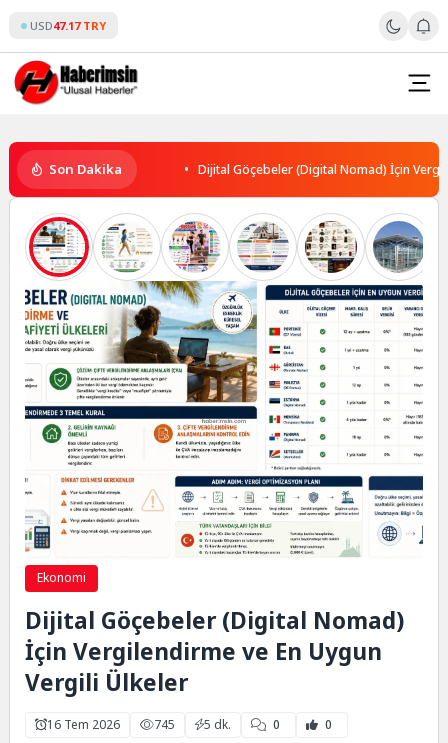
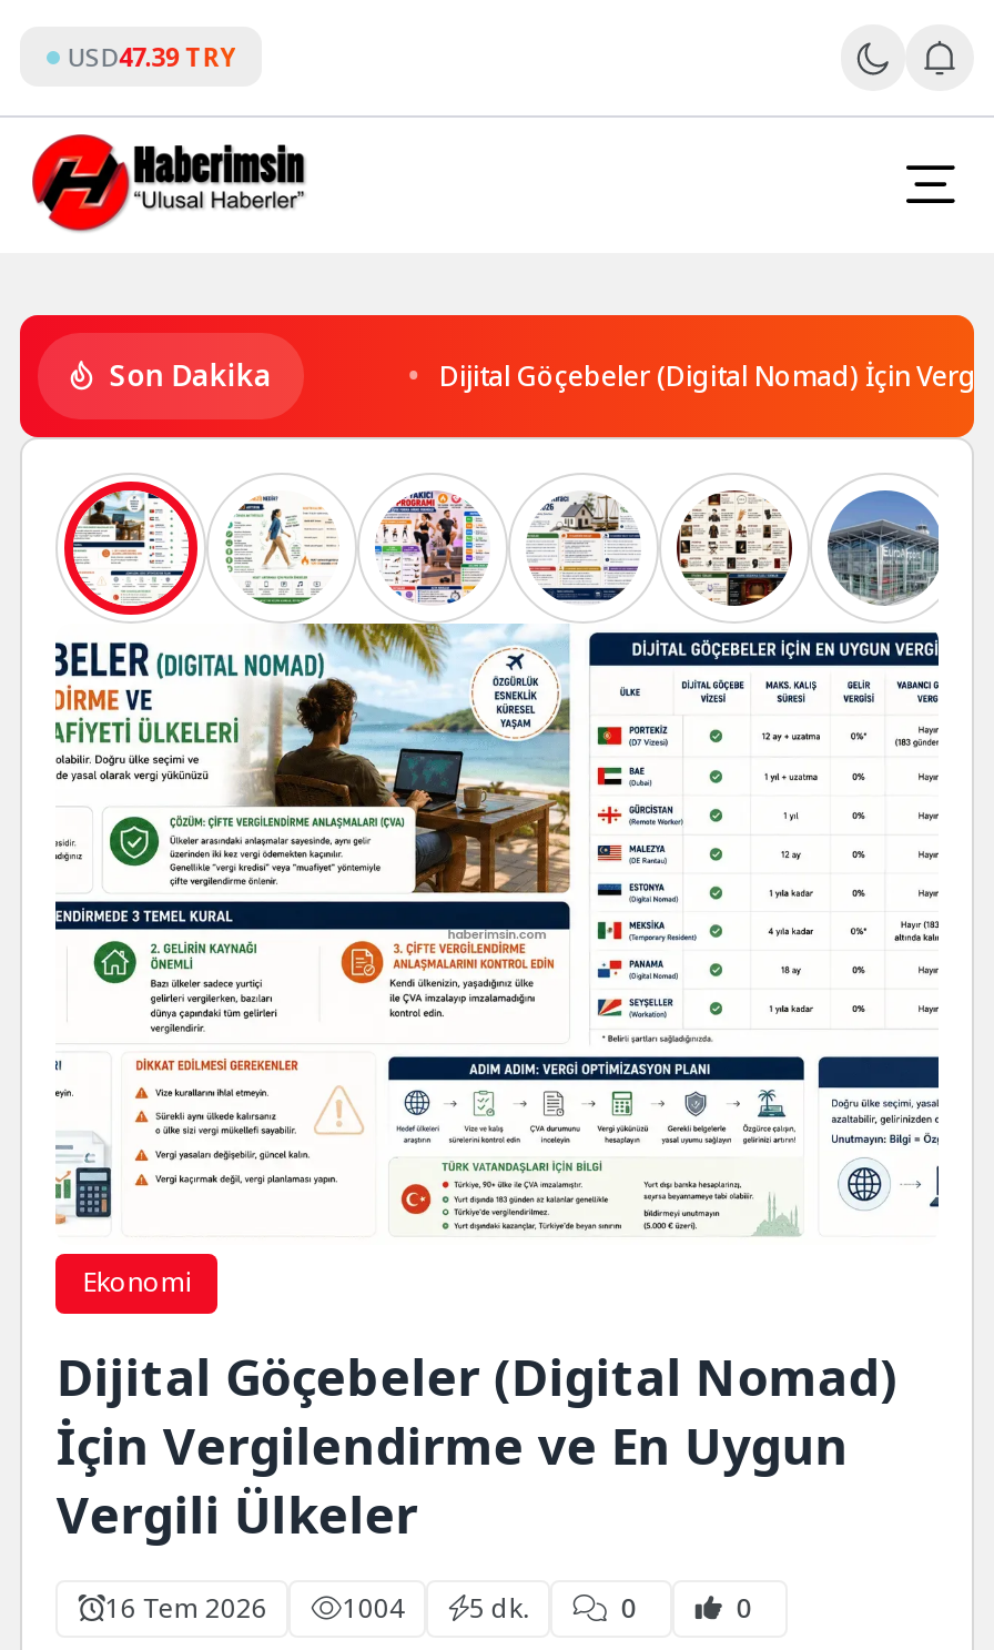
- USD47.17 TRY
+ USD47.39 TRY

- 16 Tem 2026 745 5 dk.
+ 16 Tem 2026 1004 5 dk.
